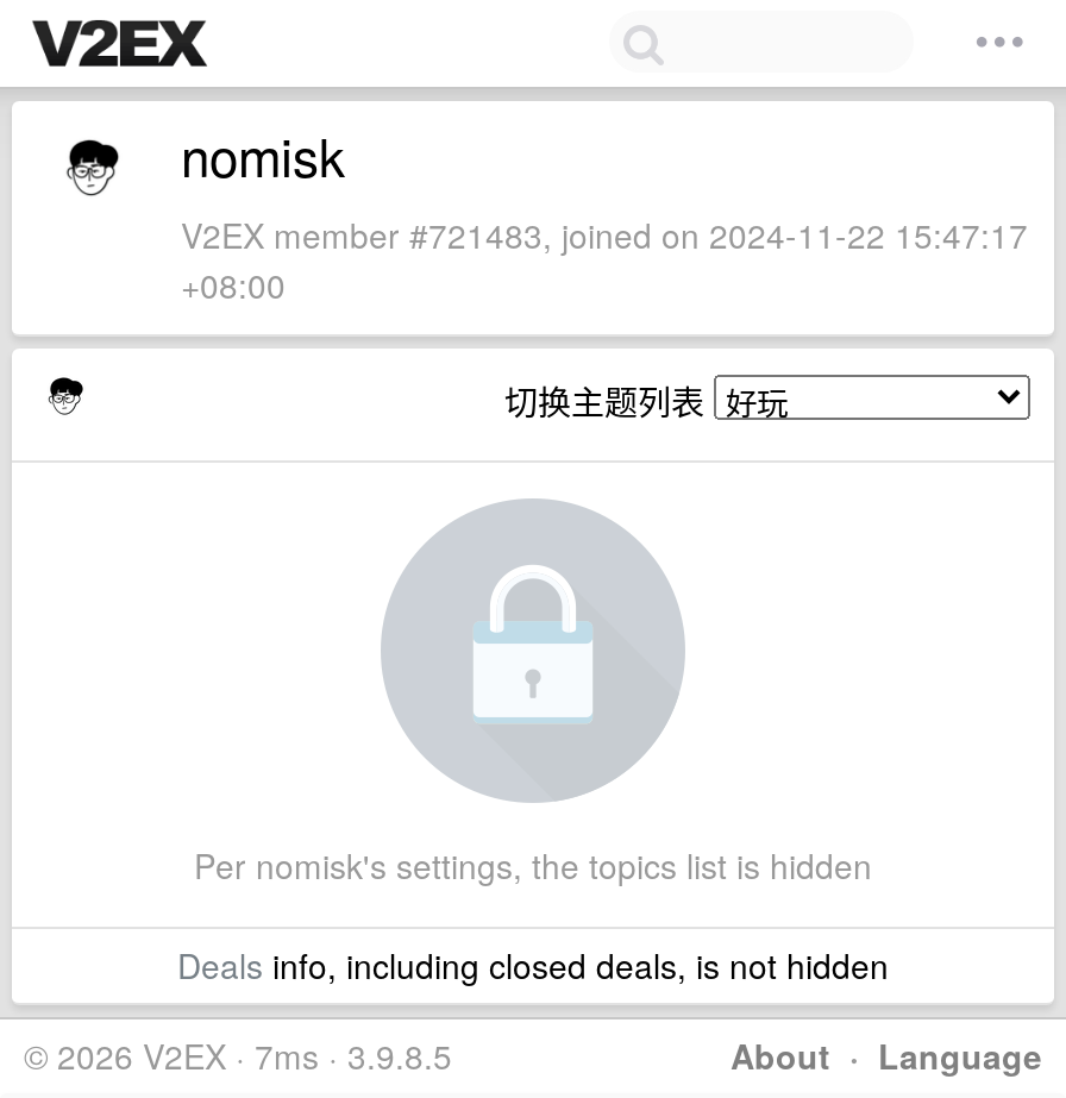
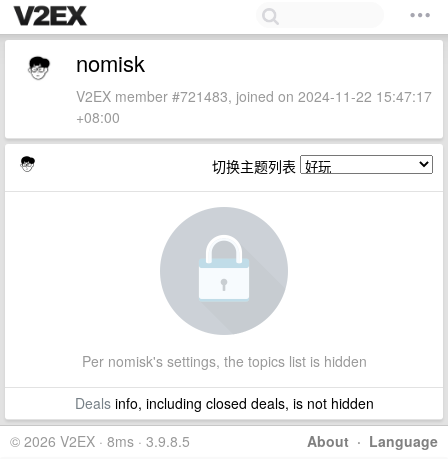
- © 2026 V2EX · 7ms · 3.9.8.5
+ © 2026 V2EX · 8ms · 3.9.8.5
